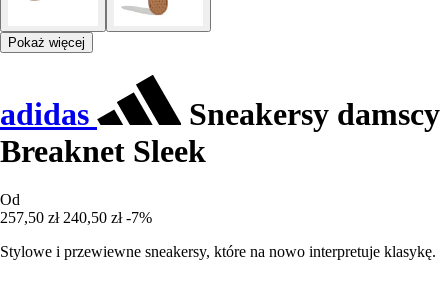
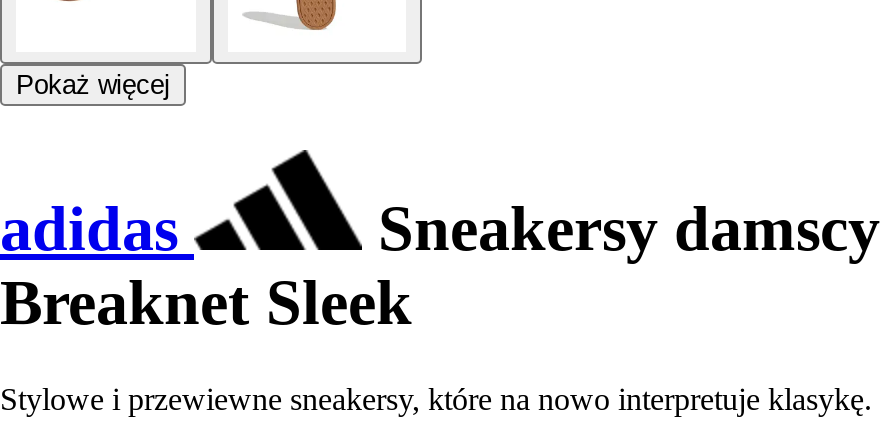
- Od
- 257,50 zł 240,50 zł -7%
